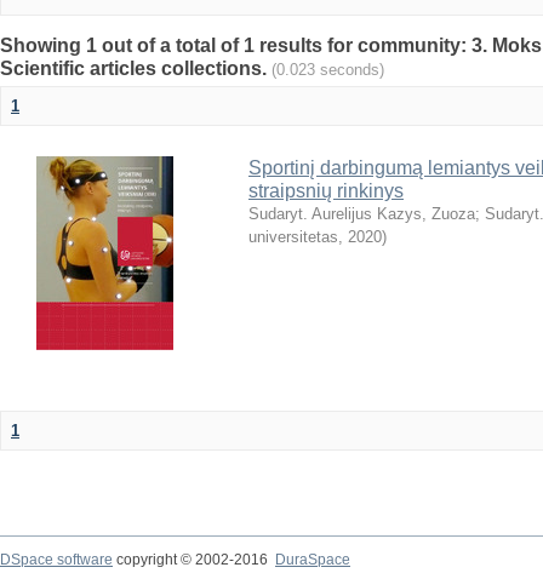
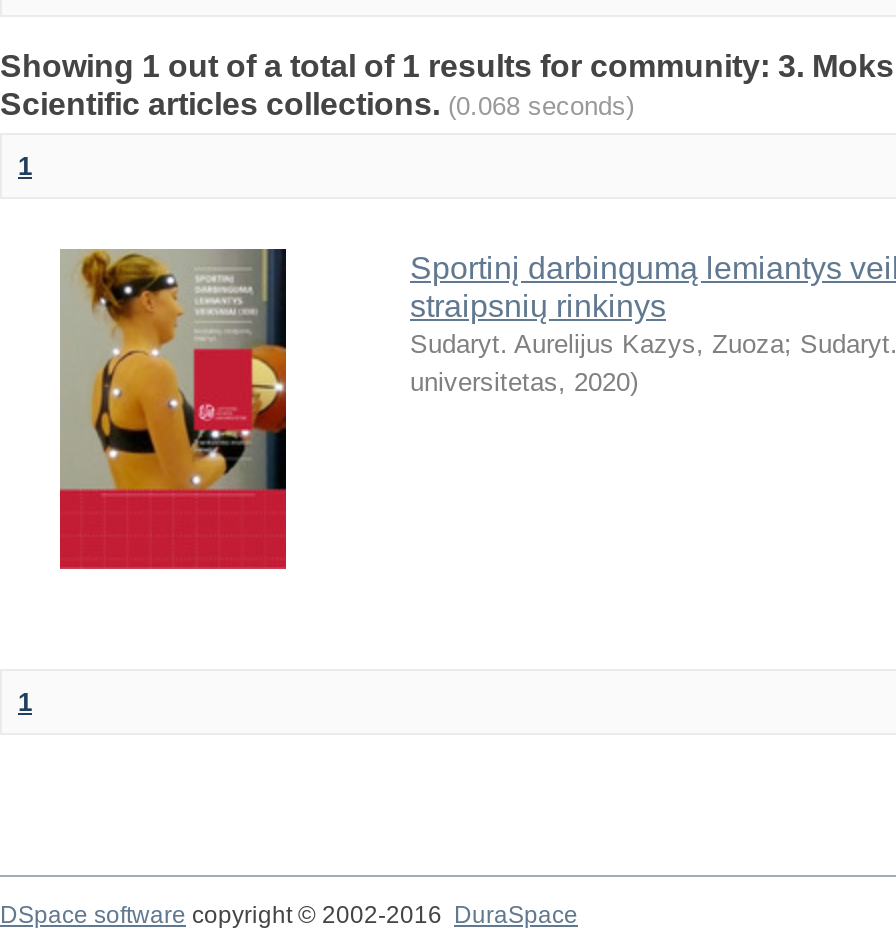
- Scientific articles collections. (0.023 seconds)
+ Scientific articles collections. (0.068 seconds)
